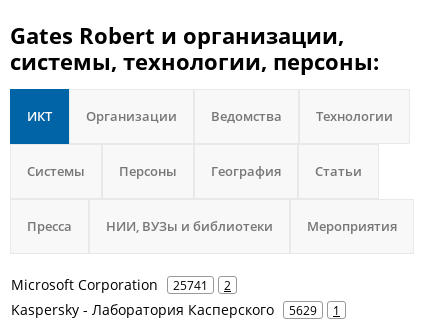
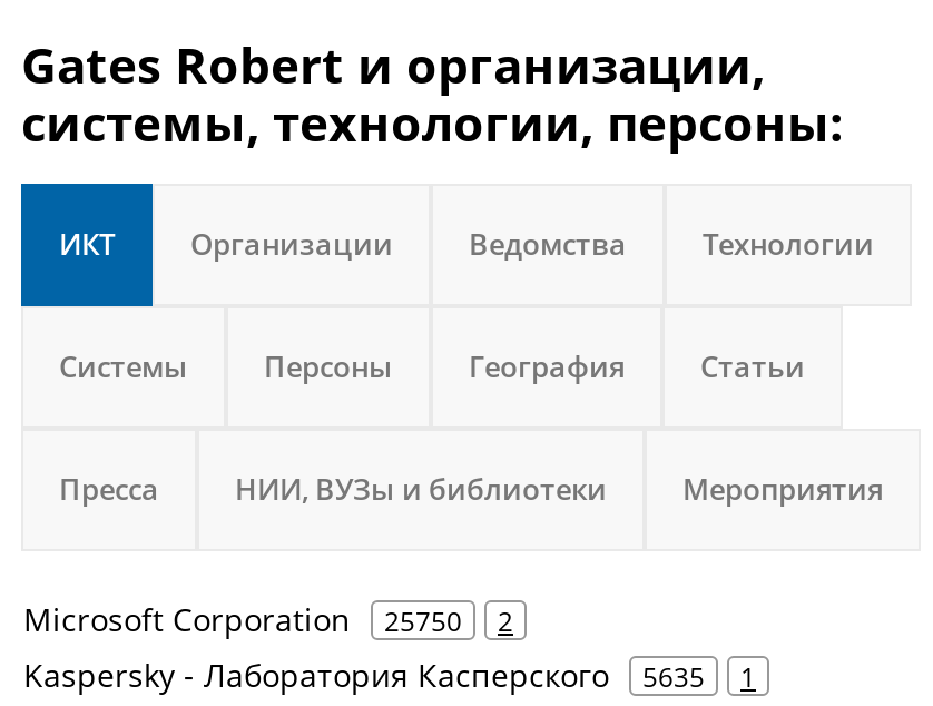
- Microsoft Corporation 25741 2
+ Microsoft Corporation 25750 2

- Kaspersky - Лаборатория Касперского 5629 1
+ Kaspersky - Лаборатория Касперского 5635 1
